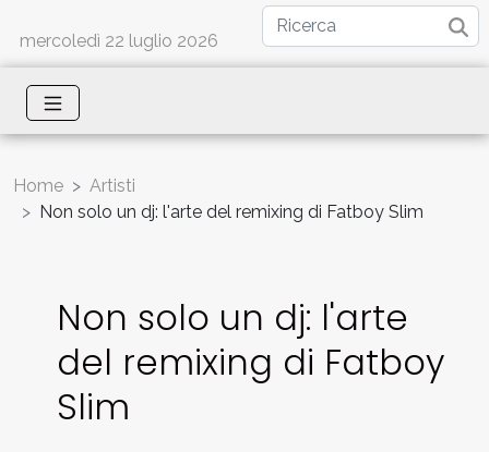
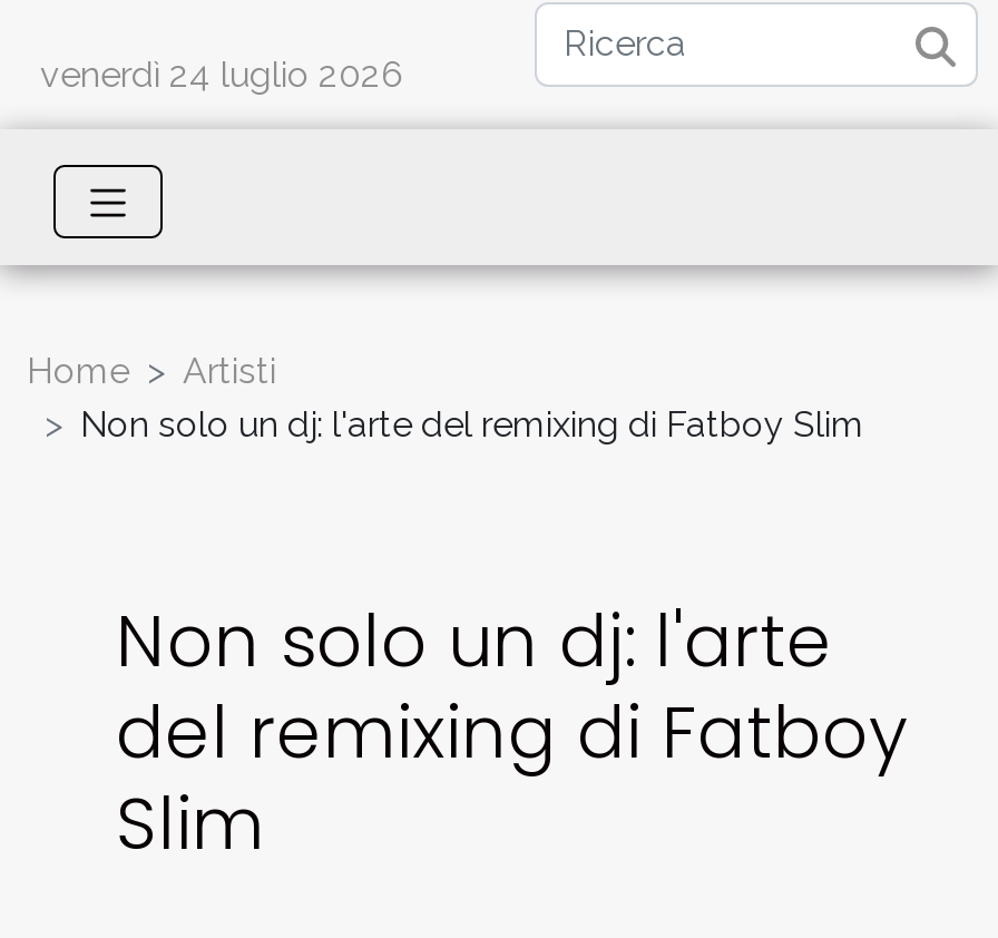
- mercoledì 22 luglio 2026
+ venerdì 24 luglio 2026
